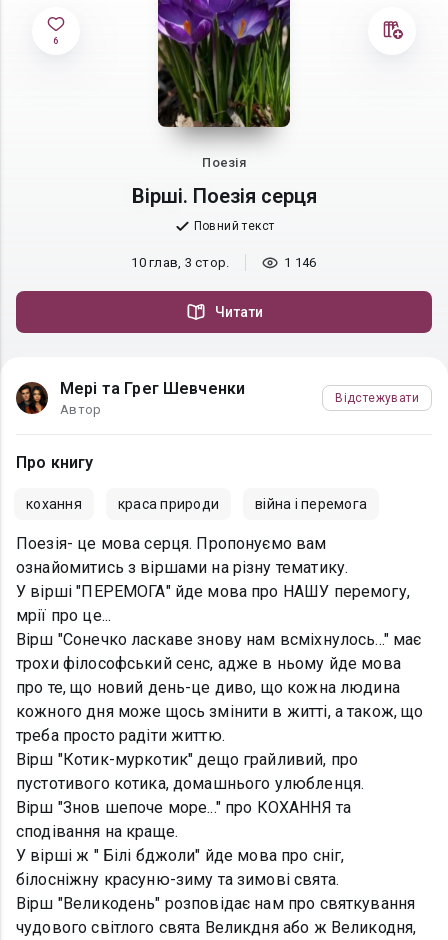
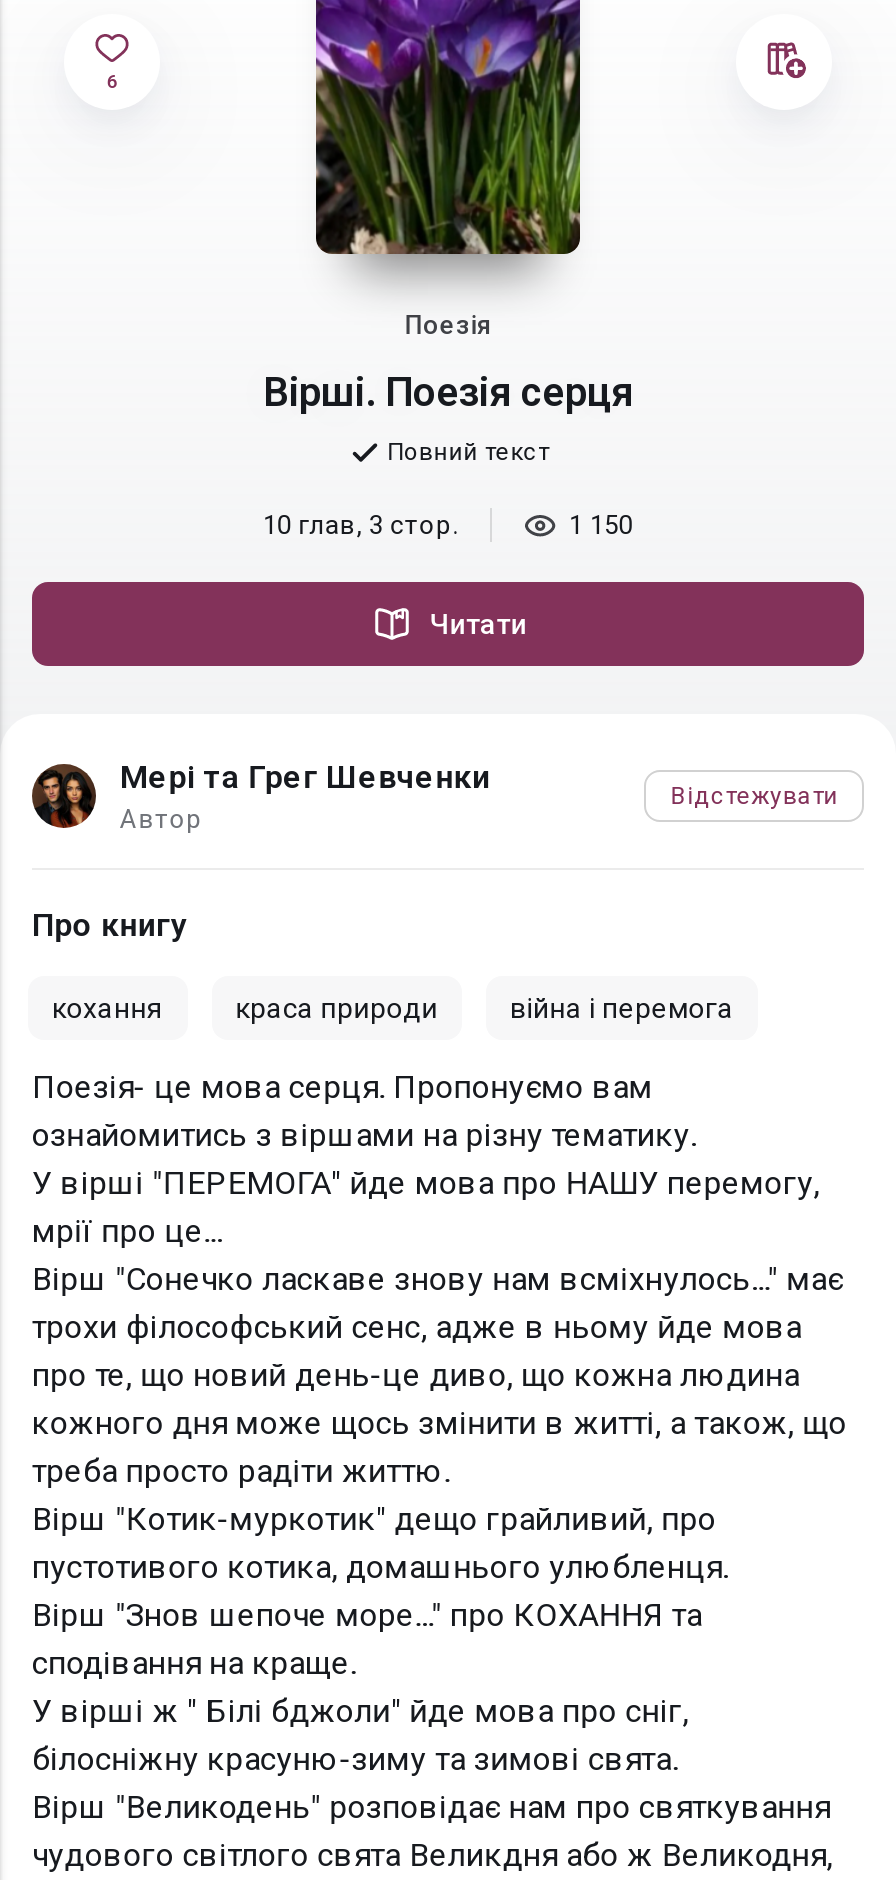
- 1 146
+ 1 150
